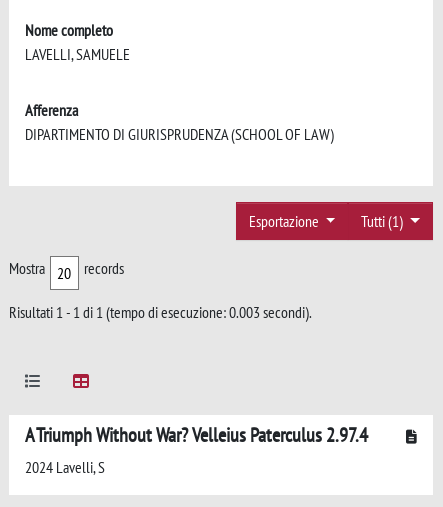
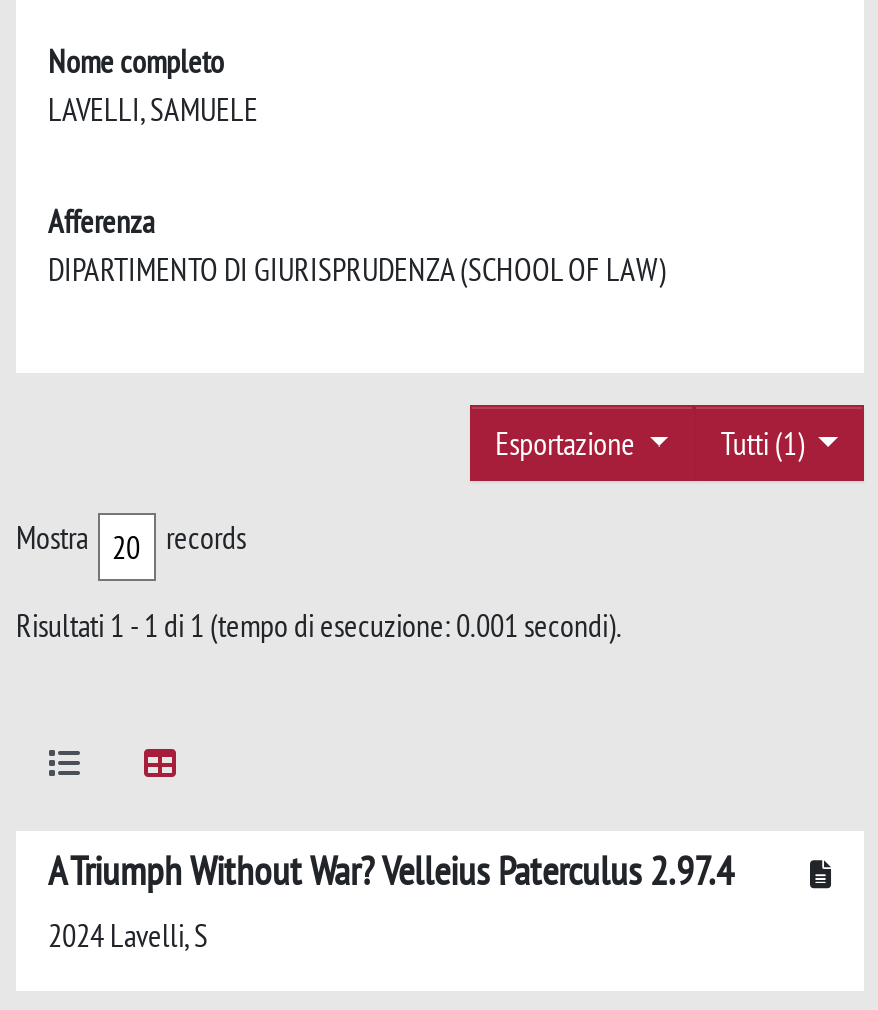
- Risultati 1 - 1 di 1 (tempo di esecuzione: 0.003 secondi).
+ Risultati 1 - 1 di 1 (tempo di esecuzione: 0.001 secondi).
